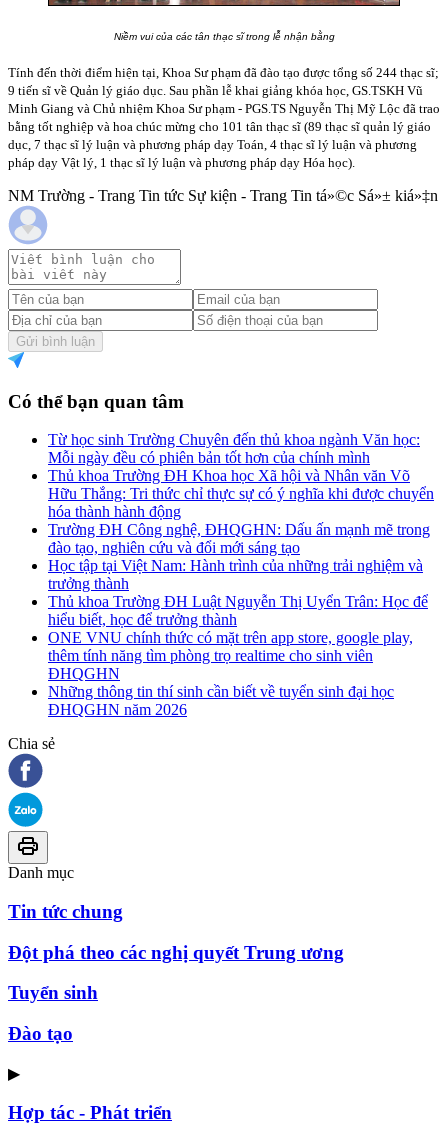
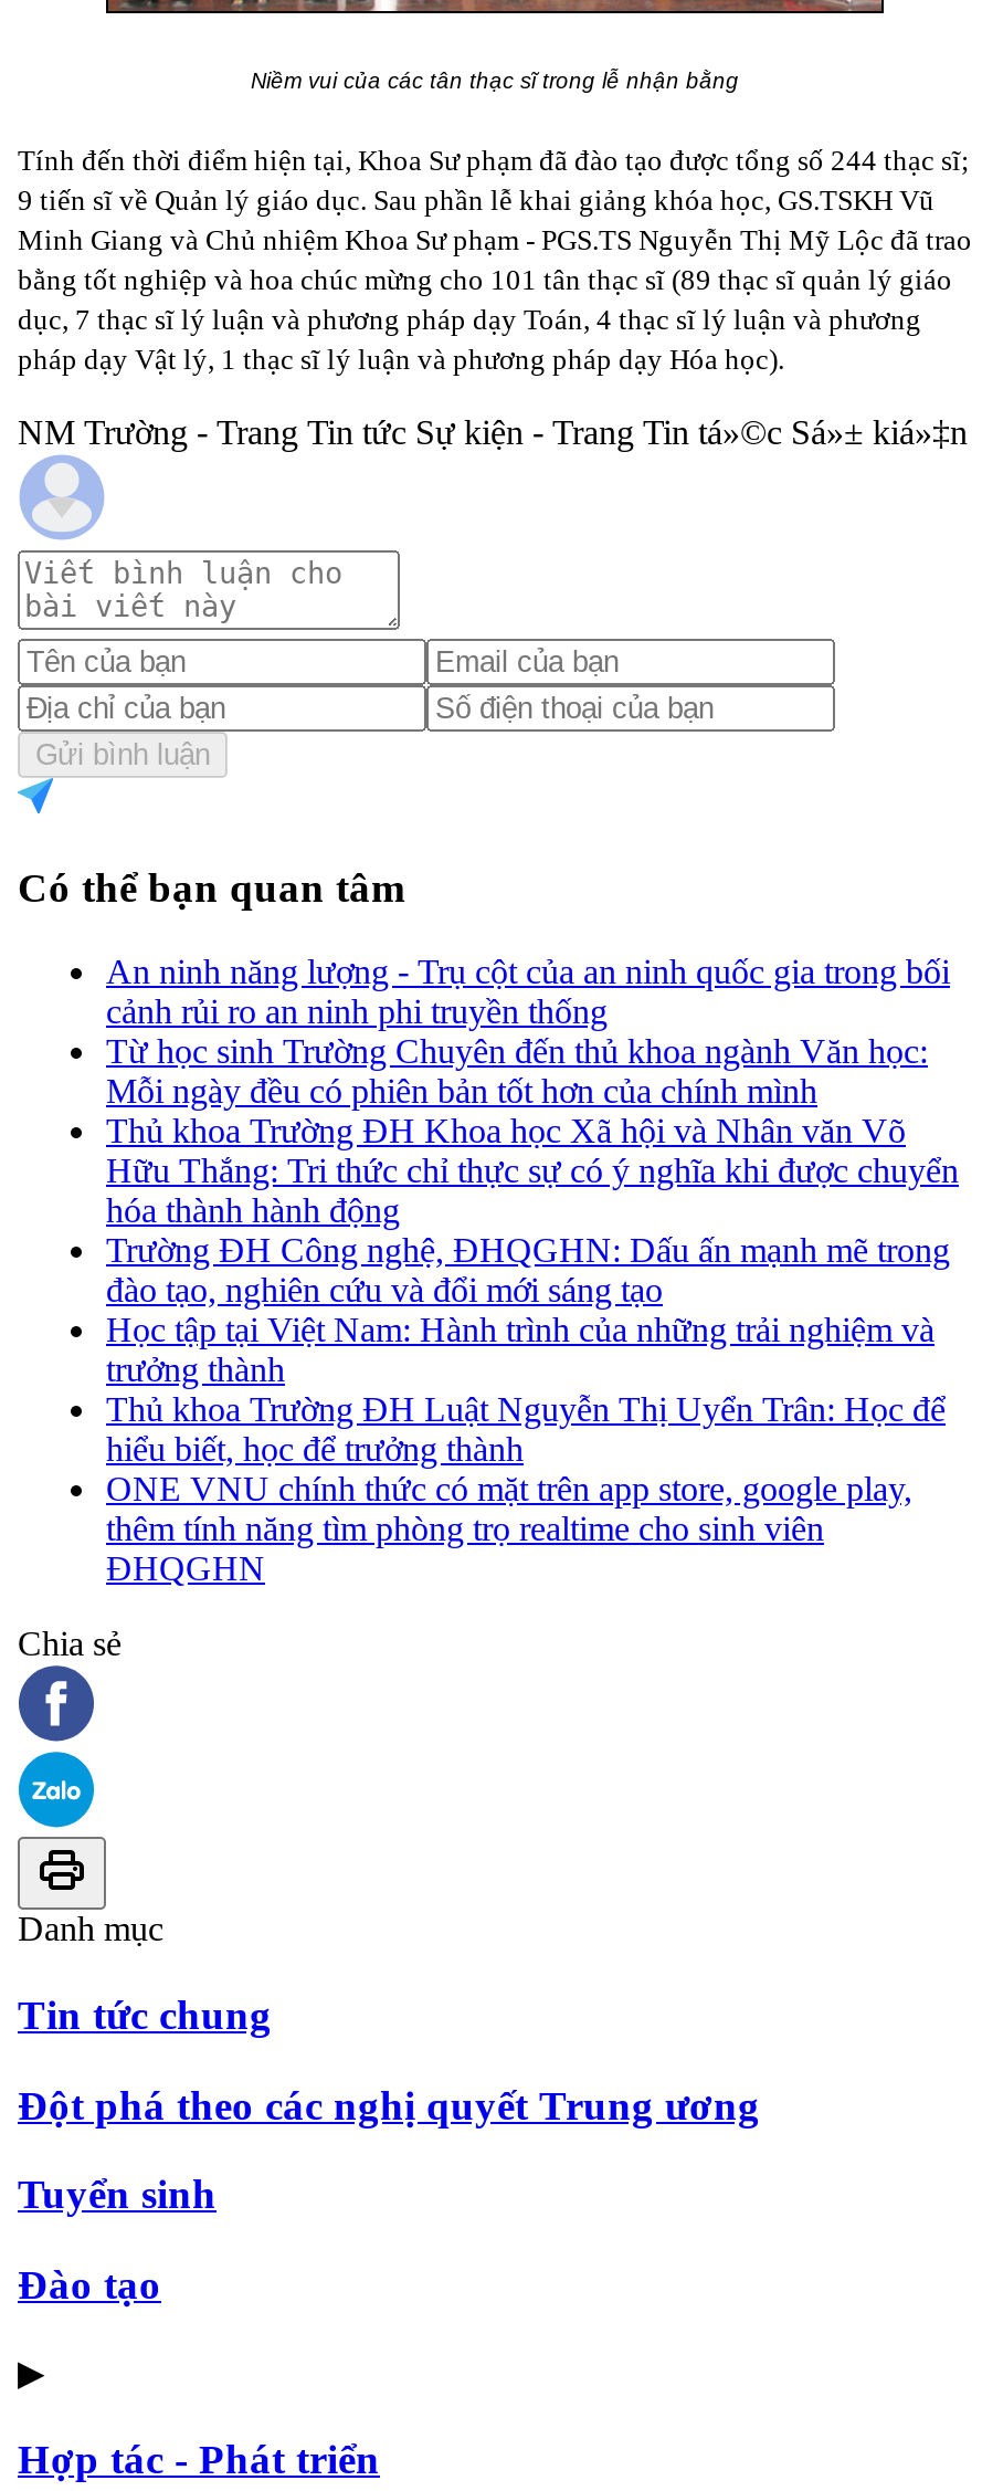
+ An ninh năng lượng - Trụ cột của an ninh quốc gia trong bối
+ cảnh rủi ro an ninh phi truyền thống

moved down: Từ học sinh Trường Chuyên đến thủ khoa ngành Văn học: | Mỗi ngày đều có phiên bản tốt hơn của chính mình | Thủ khoa Trường ĐH Khoa học Xã hội và Nhân văn Võ | ... | thêm tính năng tìm phòng trọ realtime cho sinh viên | ĐHQGHN

- Những thông tin thí sinh cần biết về tuyển sinh đại học
- ĐHQGHN năm 2026
